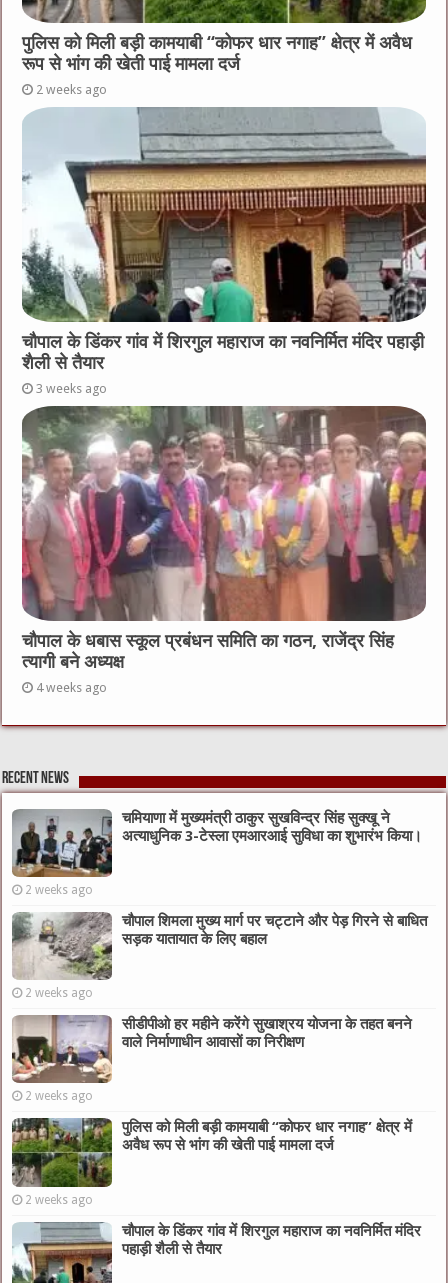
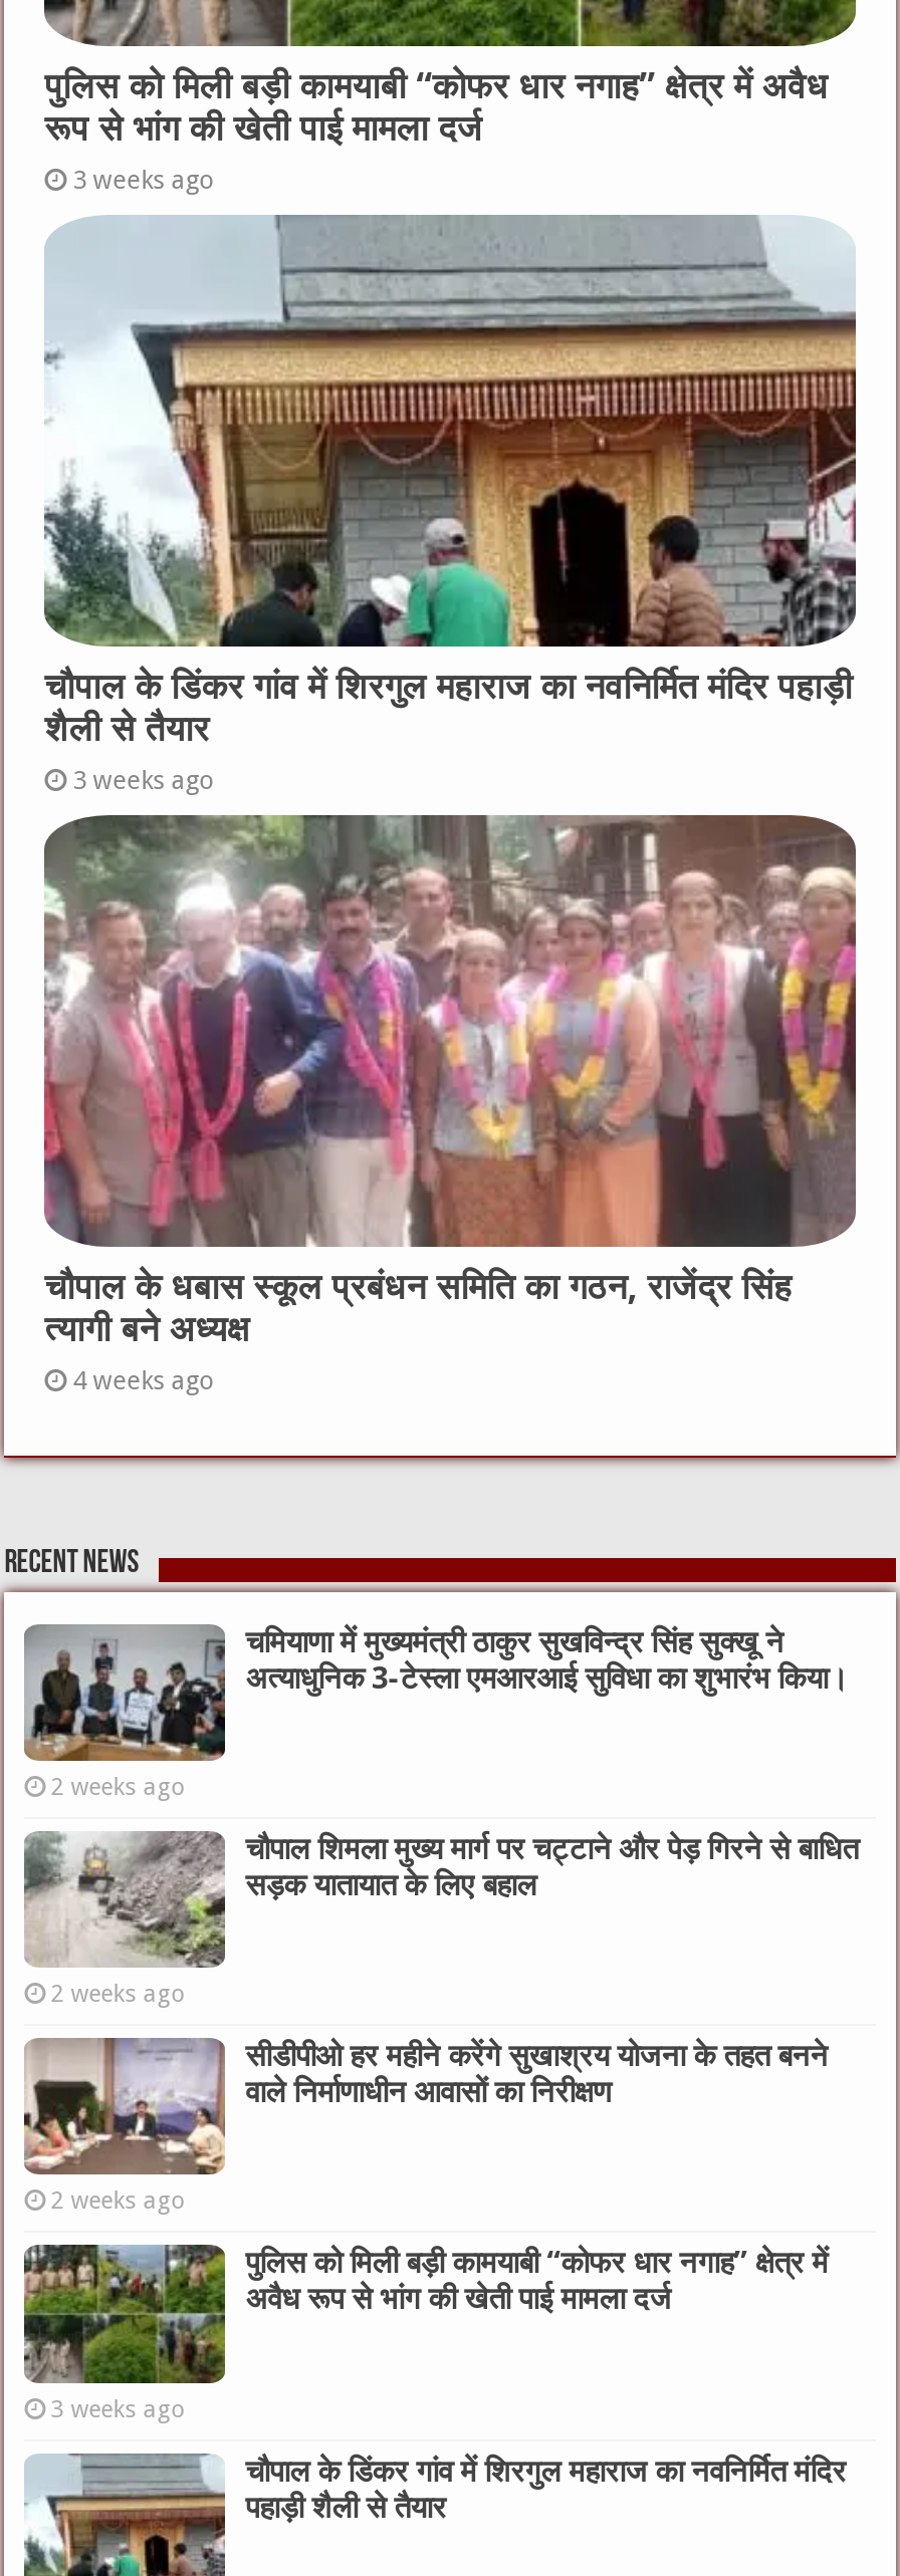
- 2 weeks ago
+ 3 weeks ago

- 2 weeks ago
+ 3 weeks ago
